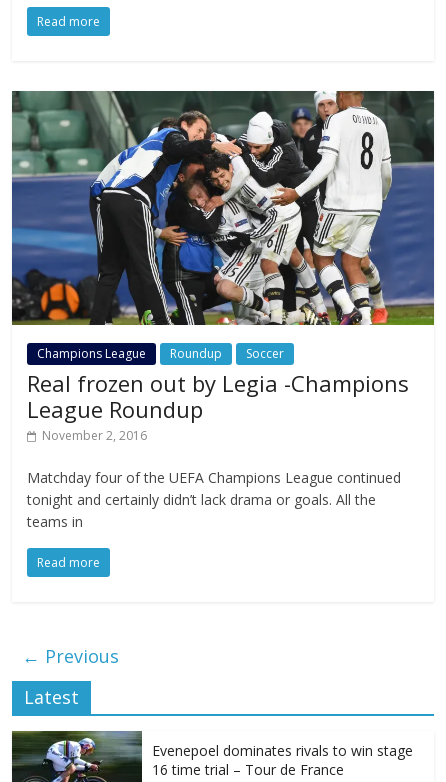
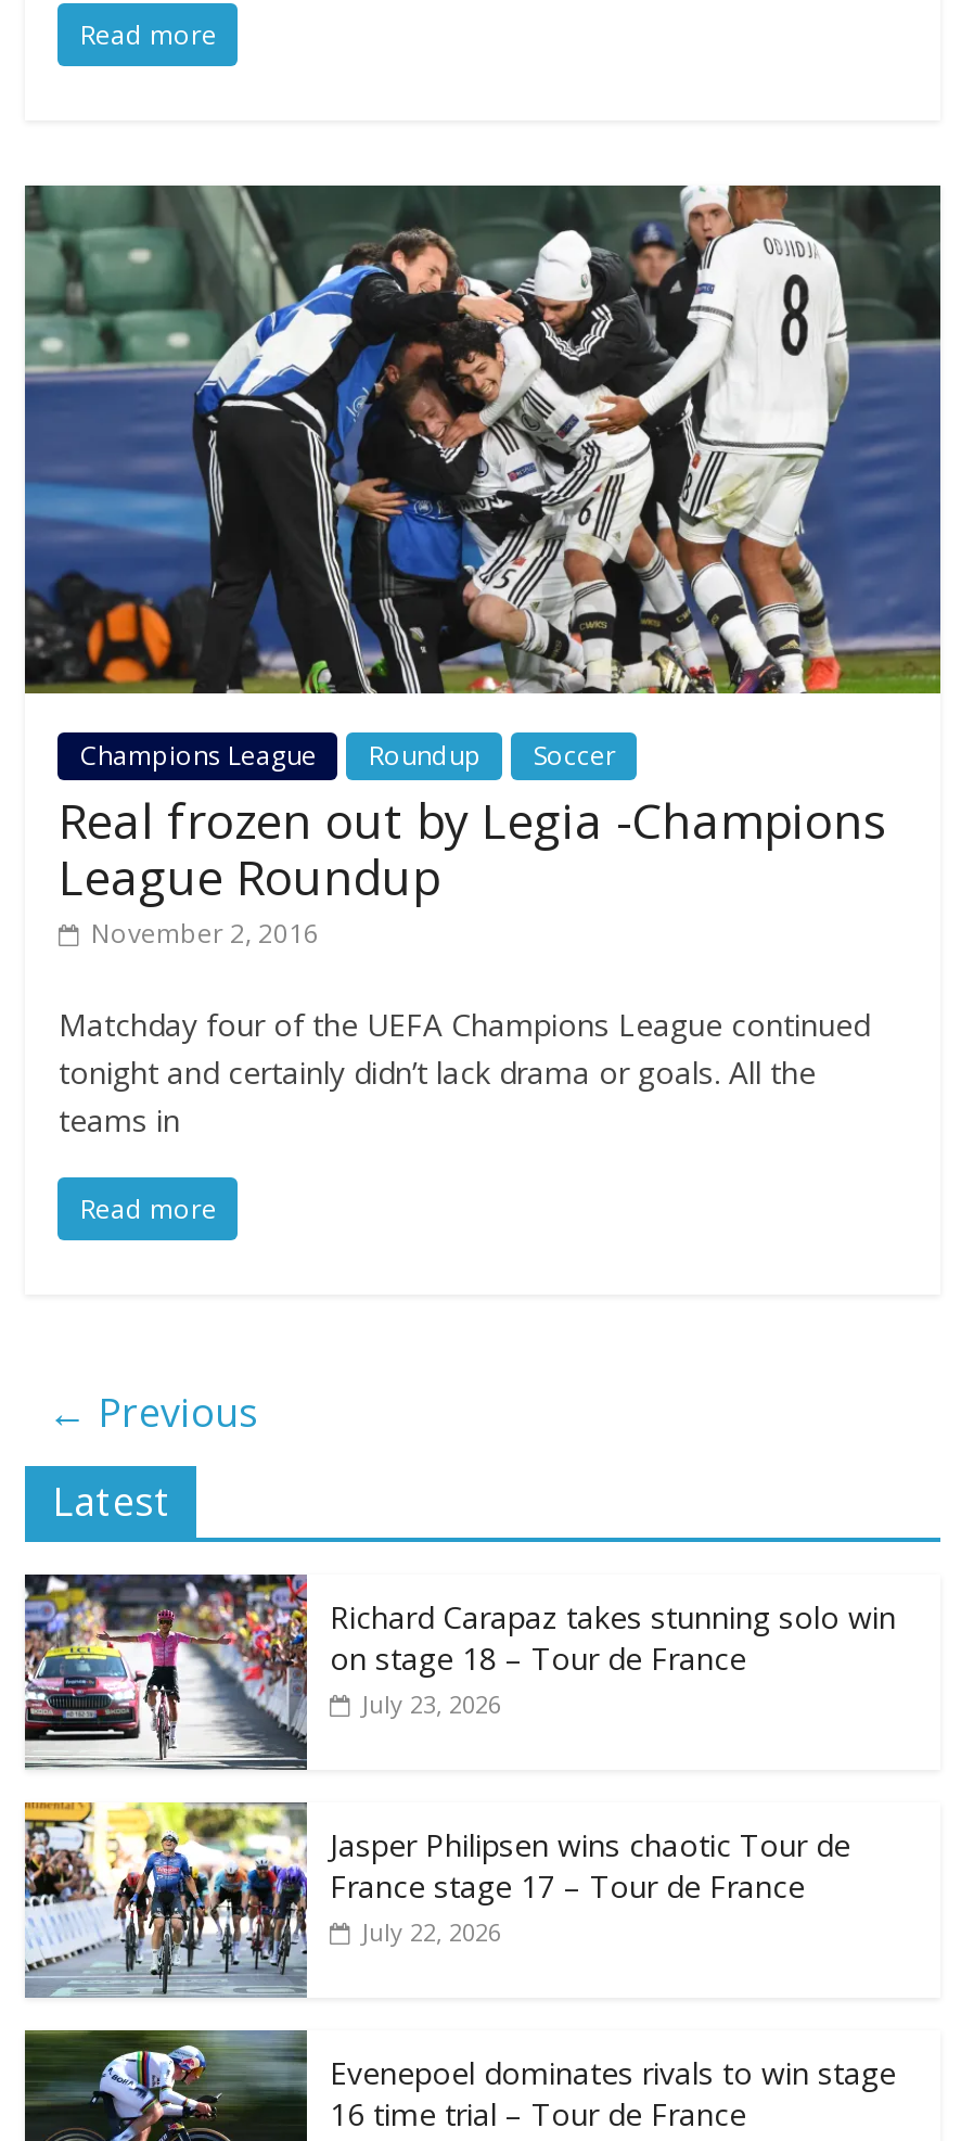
+ [image]
+ Richard Carapaz takes stunning solo win
+ on stage 18 – Tour de France
+ July 23, 2026

+ [image]
+ Jasper Philipsen wins chaotic Tour de
+ France stage 17 – Tour de France
+ July 22, 2026
